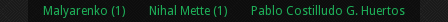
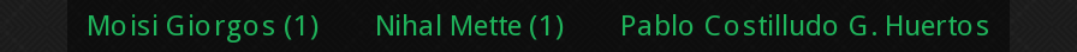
- Malyarenko (1)
+ Moisi Giorgos (1)
